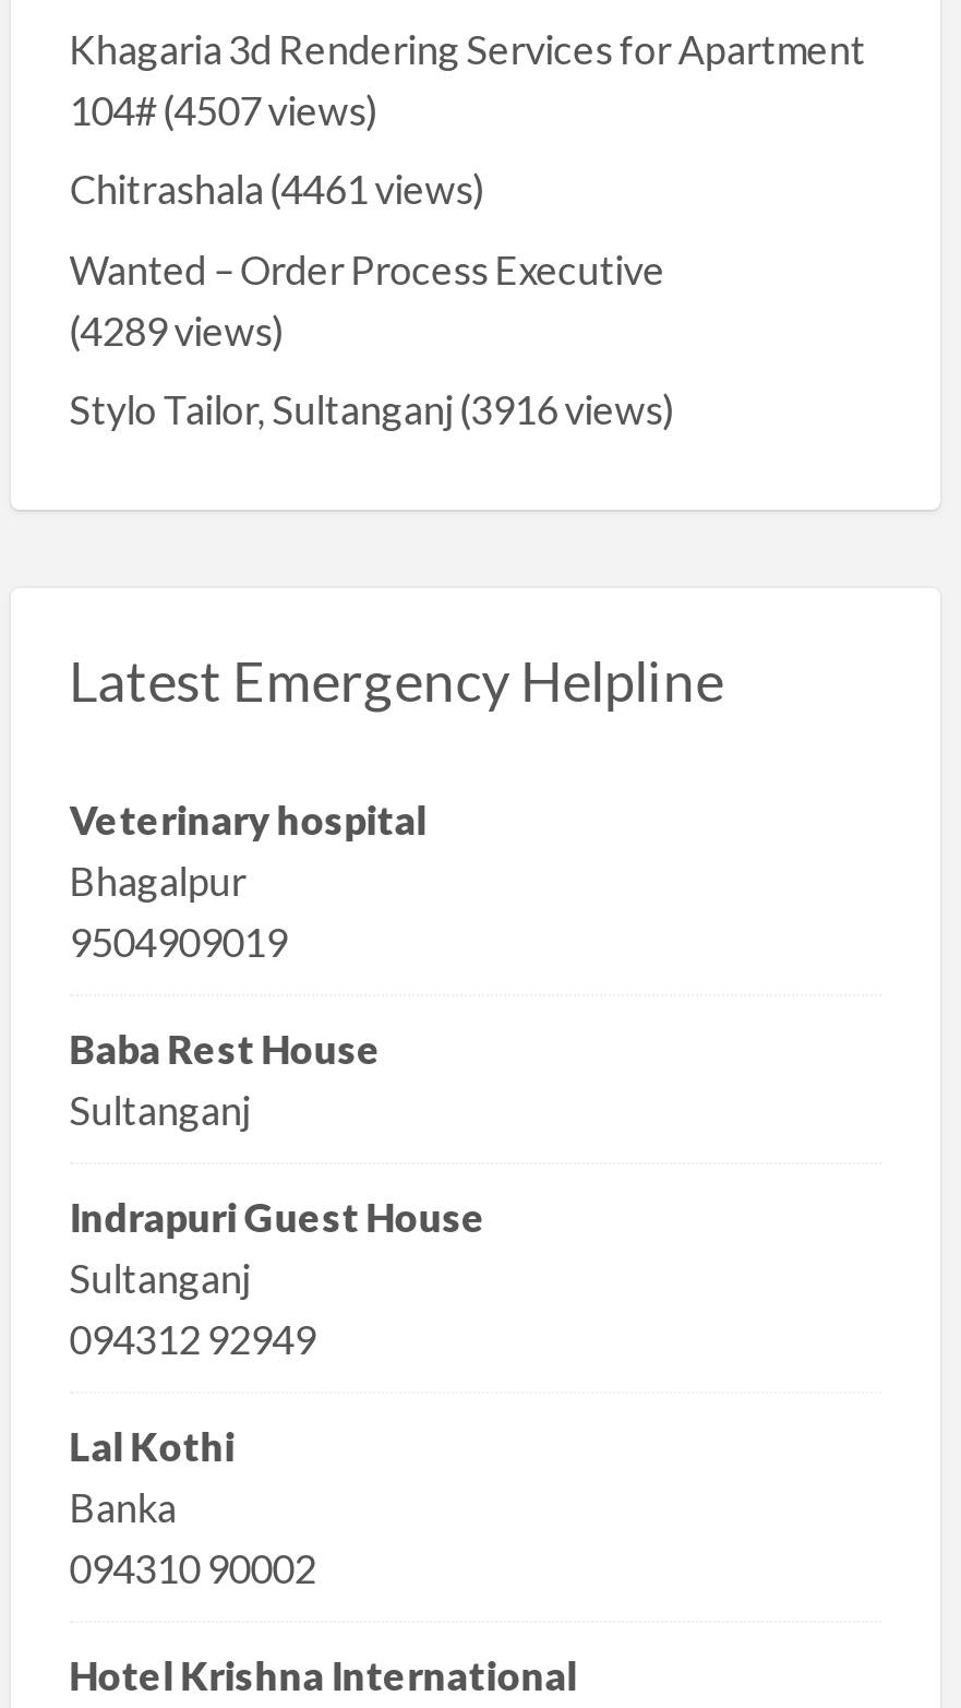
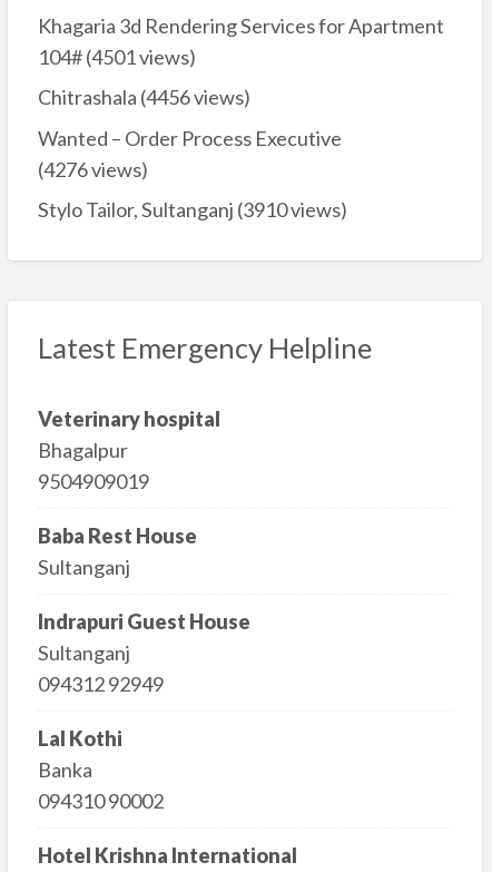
- 104#(4507 views)
+ 104#(4501 views)

- Chitrashala (4461 views)
+ Chitrashala (4456 views)

- (4289 views)
+ (4276 views)

- Stylo Tailor, Sultanganj (3916 views)
+ Stylo Tailor, Sultanganj (3910 views)
